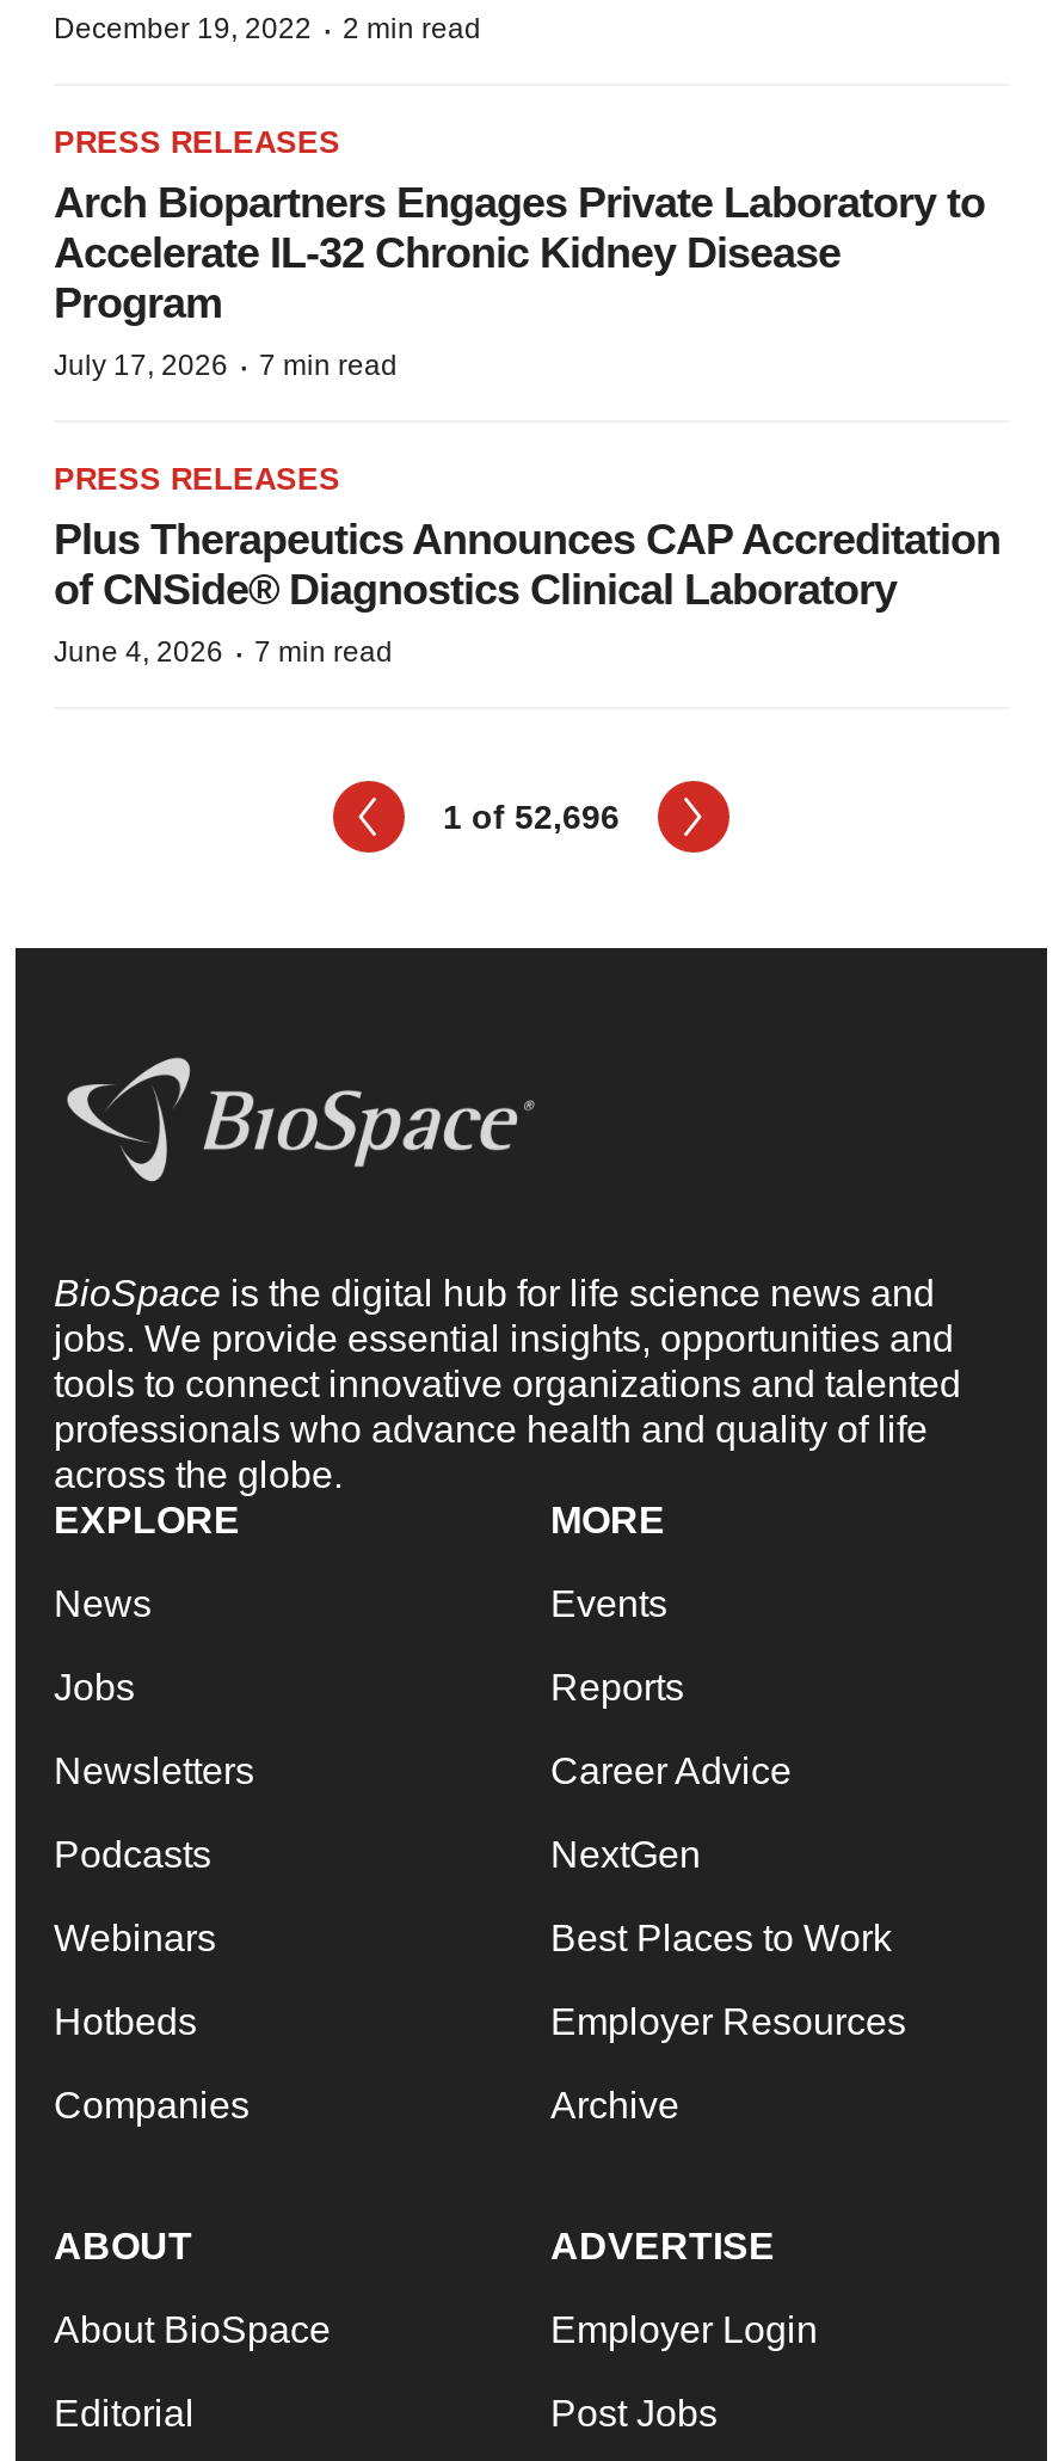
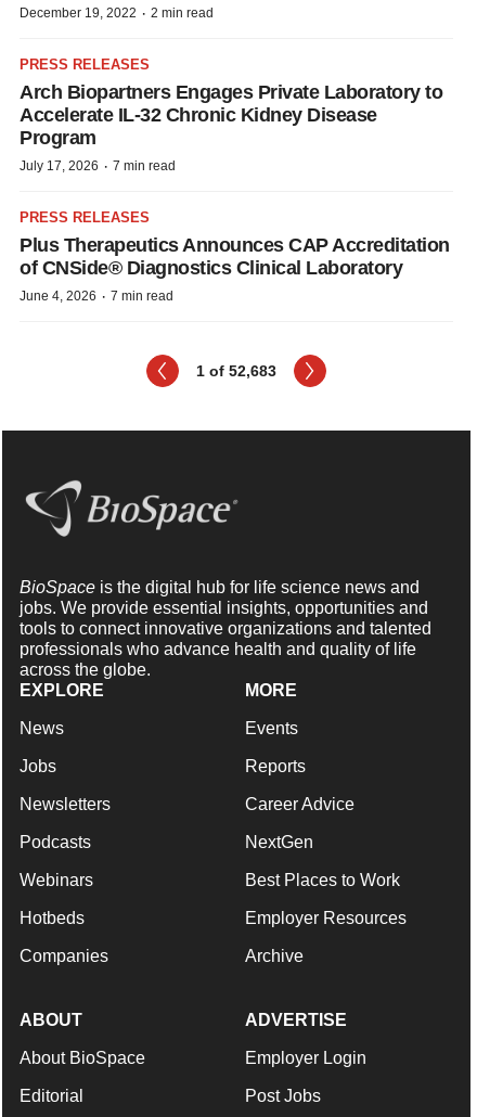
- 1 of 52,696
+ 1 of 52,683
